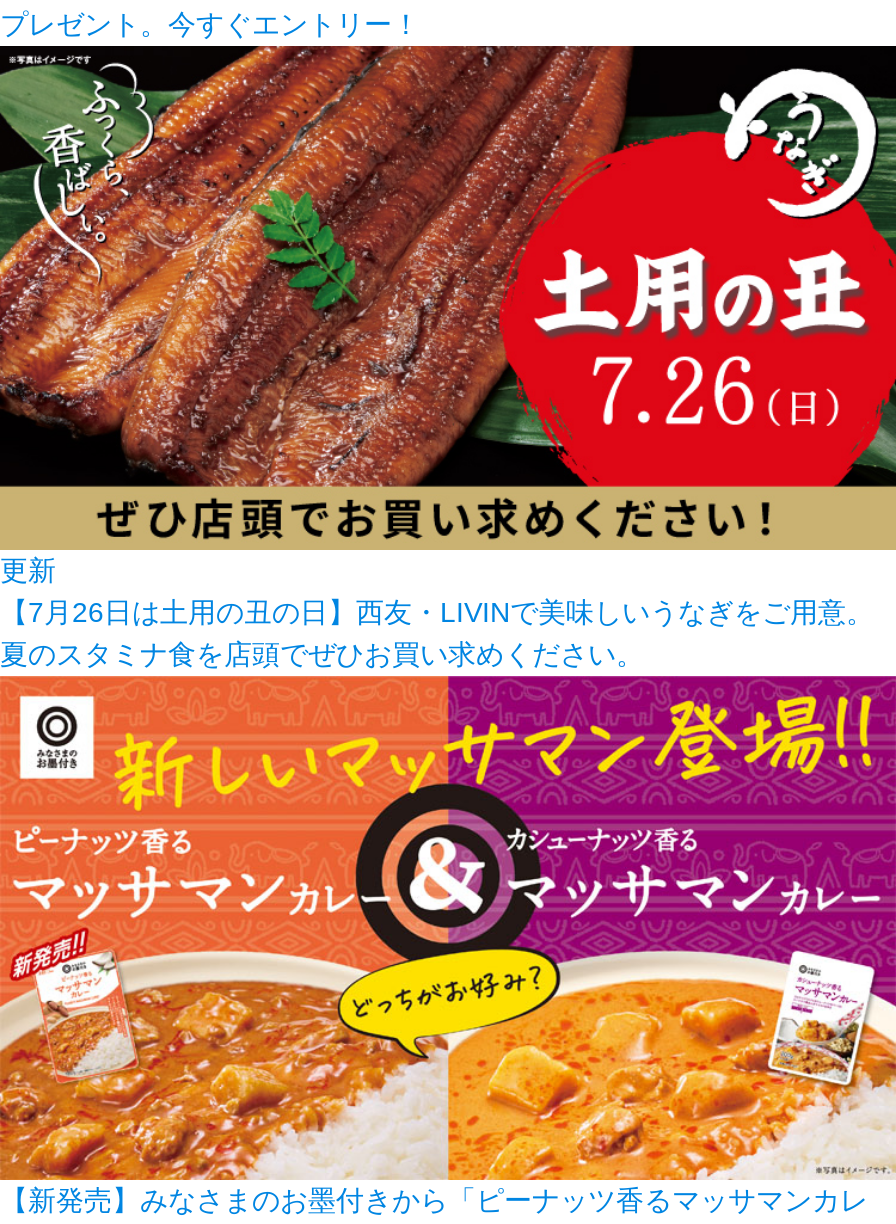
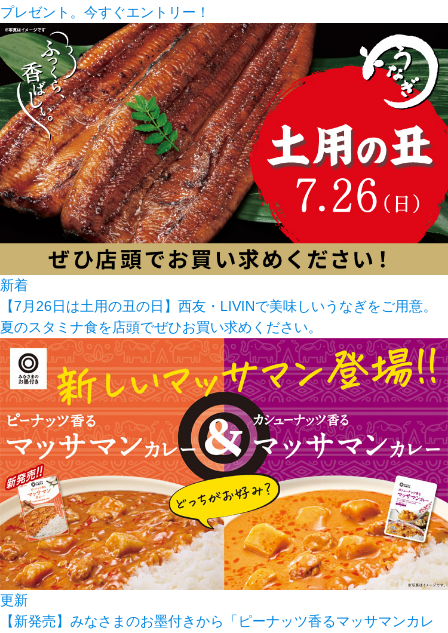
+ 新着

moved down: 更新
